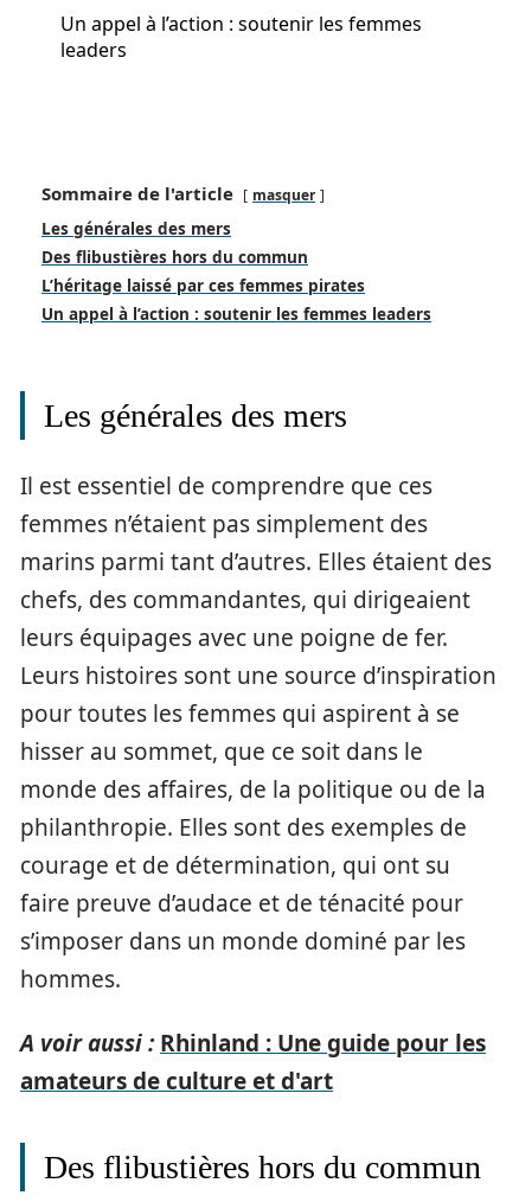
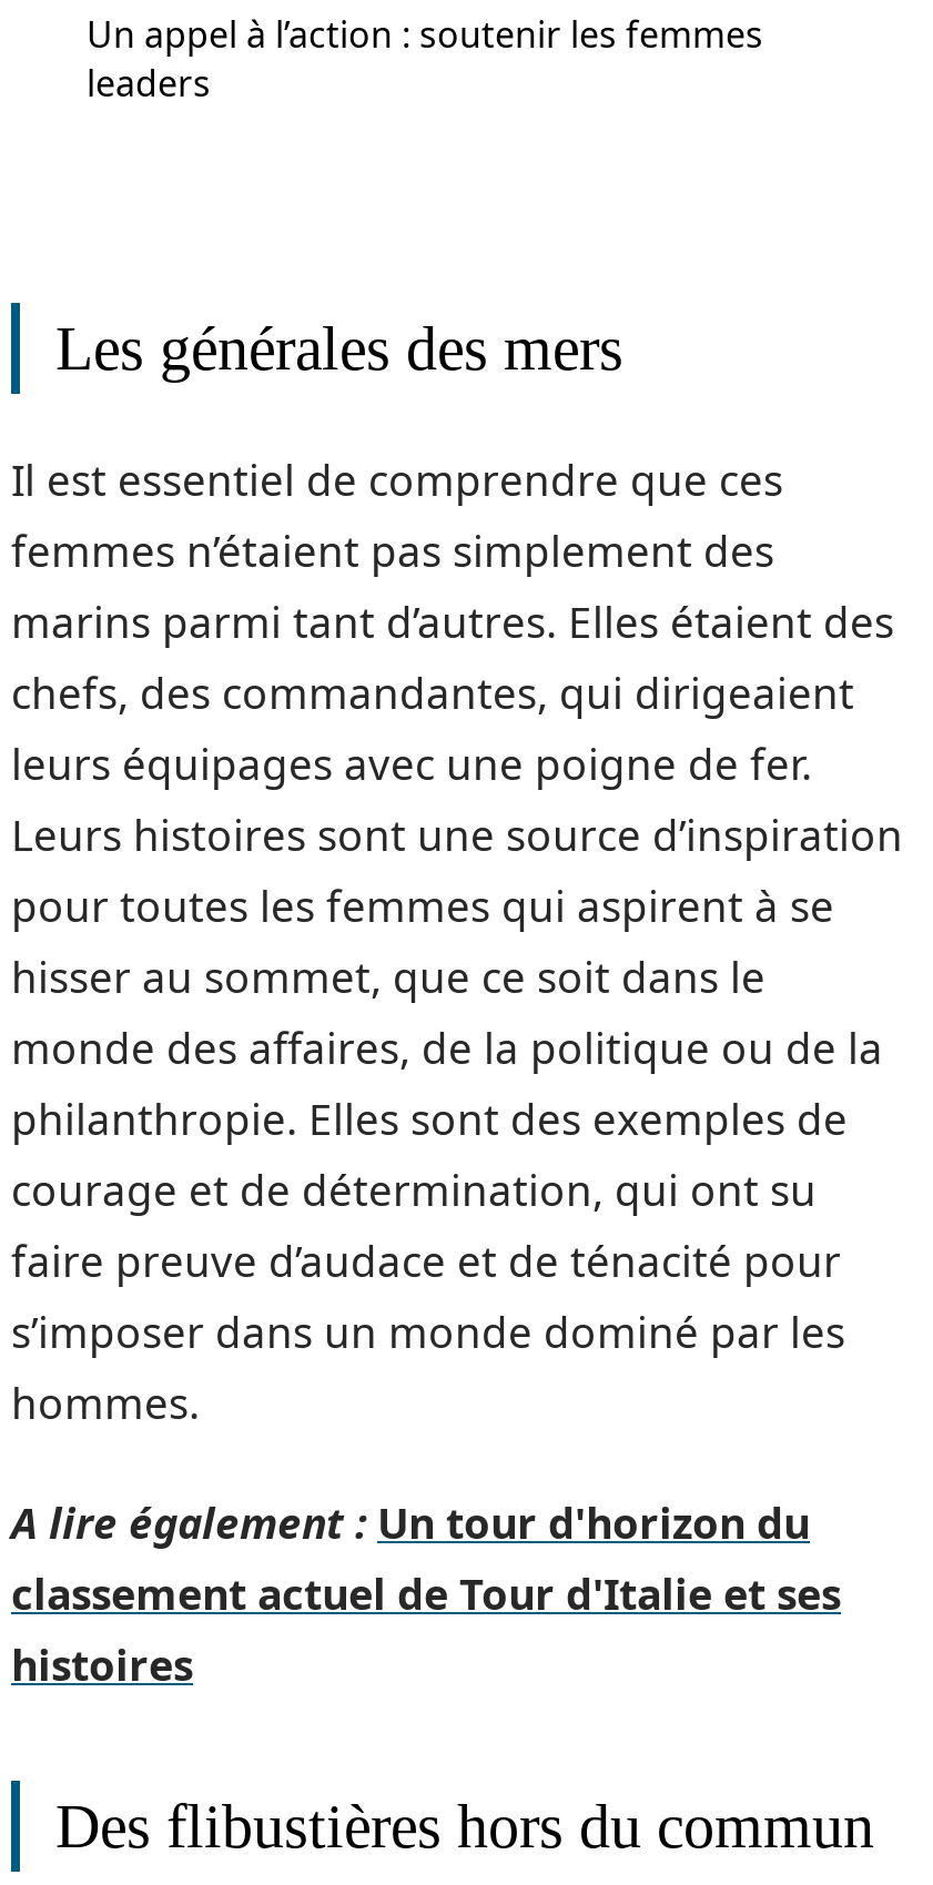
- Sommaire de l'article
- masquer
- Les générales des mers
- Des flibustières hors du commun
- L’héritage laissé par ces femmes pirates
- Un appel à l’action : soutenir les femmes leaders

moved up: Les générales des mers | Il est essentiel de comprendre que ces | femmes n’étaient pas simplement des | ... | s’imposer dans un monde dominé par les | hommes.

- A voir aussi : Rhinland : Une guide pour les
- amateurs de culture et d'art
+ A lire également : Un tour d'horizon du
+ classement actuel de Tour d'Italie et ses
+ histoires
